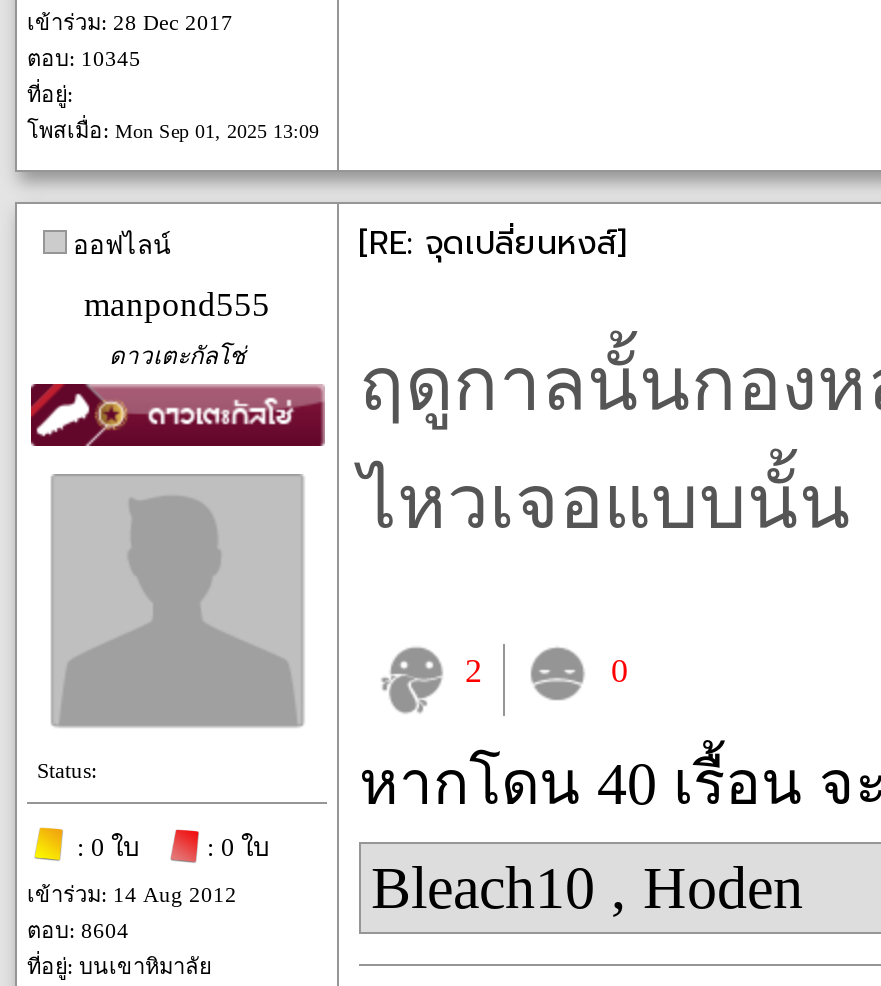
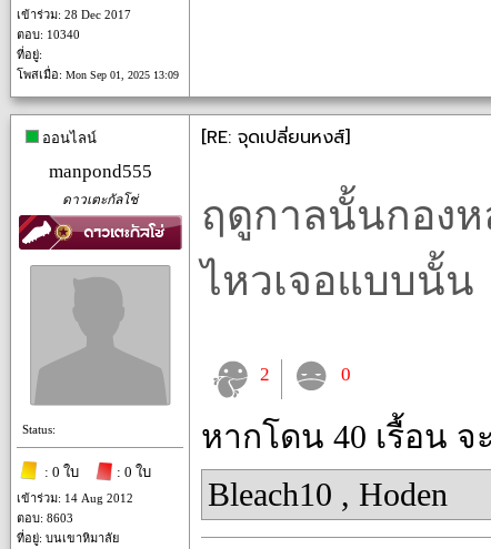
- ตอบ: 10345
+ ตอบ: 10340

- ออฟไลน์
+ ออนไลน์

- ตอบ: 8604
+ ตอบ: 8603
